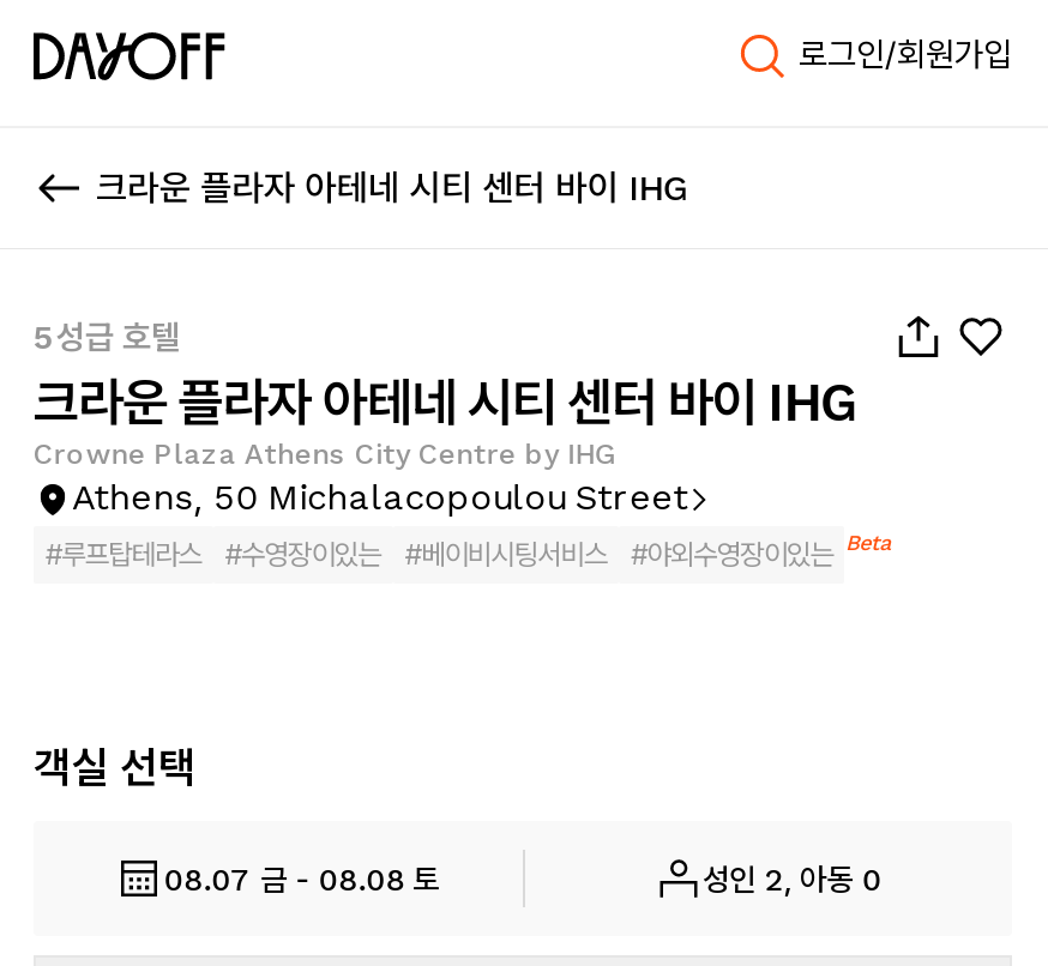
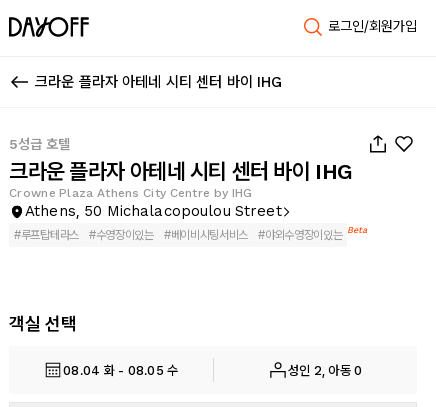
- 08.07 금 - 08.08 토
+ 08.04 화 - 08.05 수
